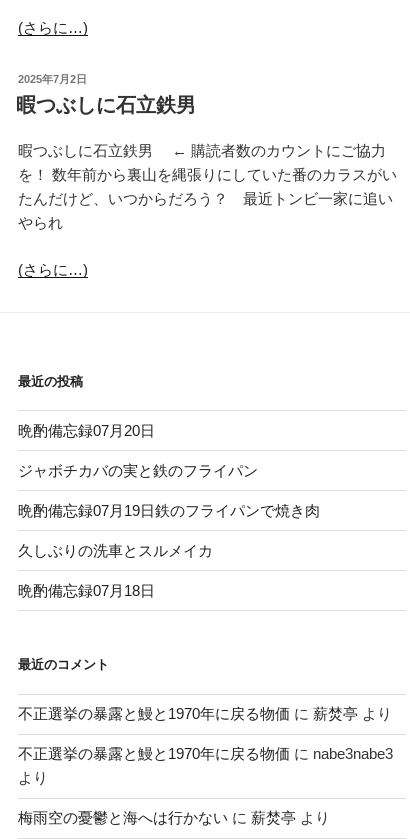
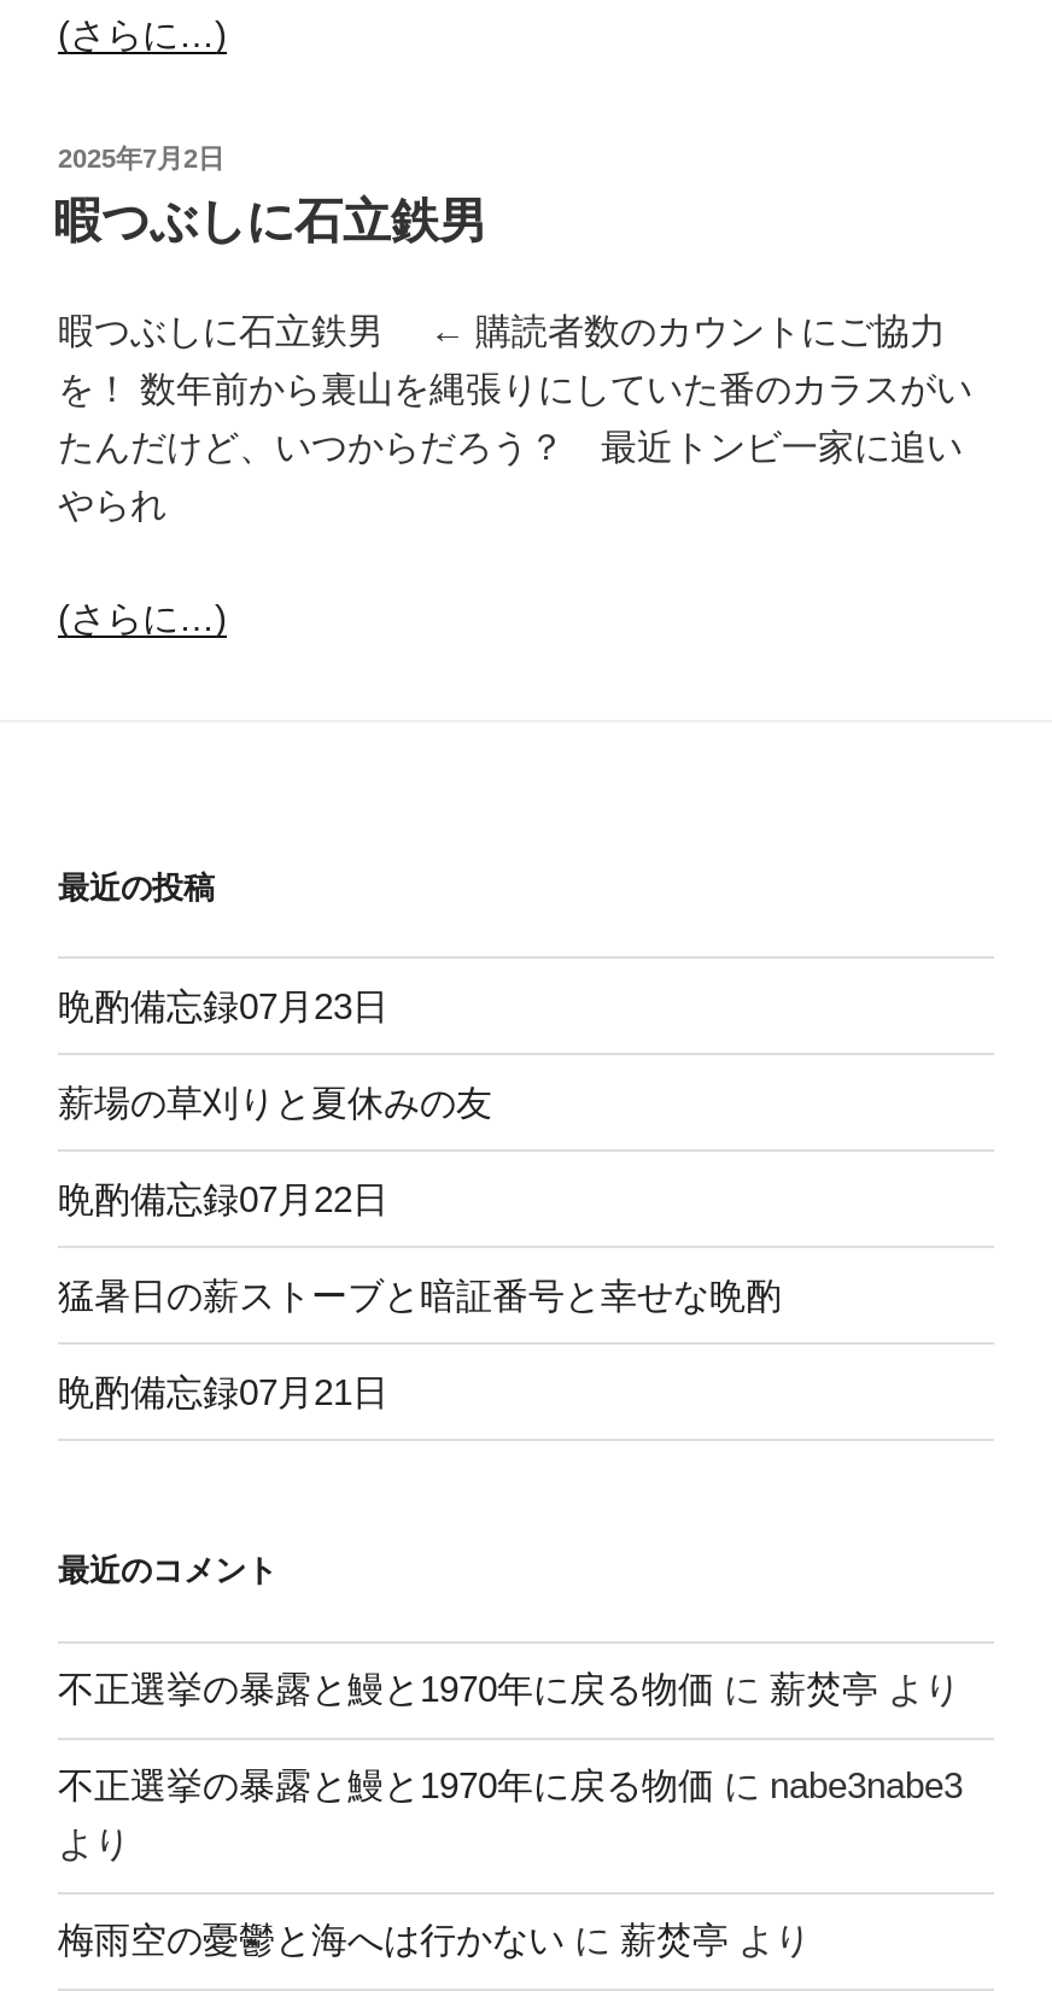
- 晩酌備忘録07月20日
+ 晩酌備忘録07月23日

- ジャボチカバの実と鉄のフライパン
+ 薪場の草刈りと夏休みの友

- 晩酌備忘録07月19日鉄のフライパンで焼き肉
+ 晩酌備忘録07月22日

- 久しぶりの洗車とスルメイカ
+ 猛暑日の薪ストーブと暗証番号と幸せな晩酌

- 晩酌備忘録07月18日
+ 晩酌備忘録07月21日
